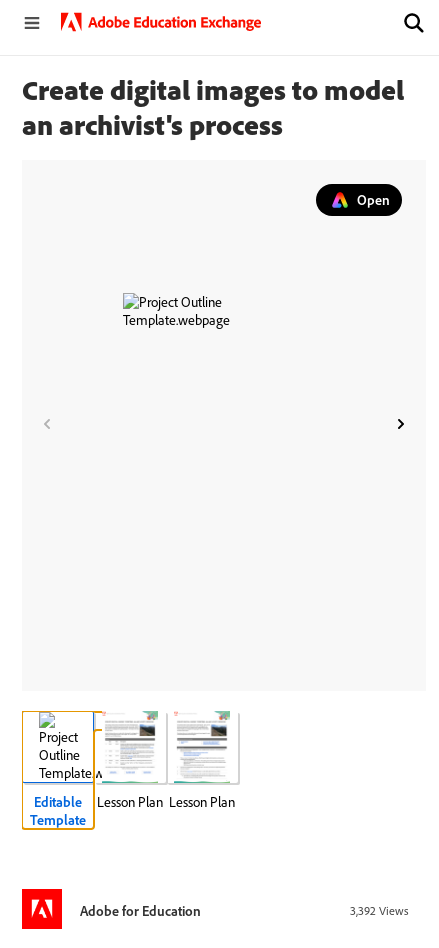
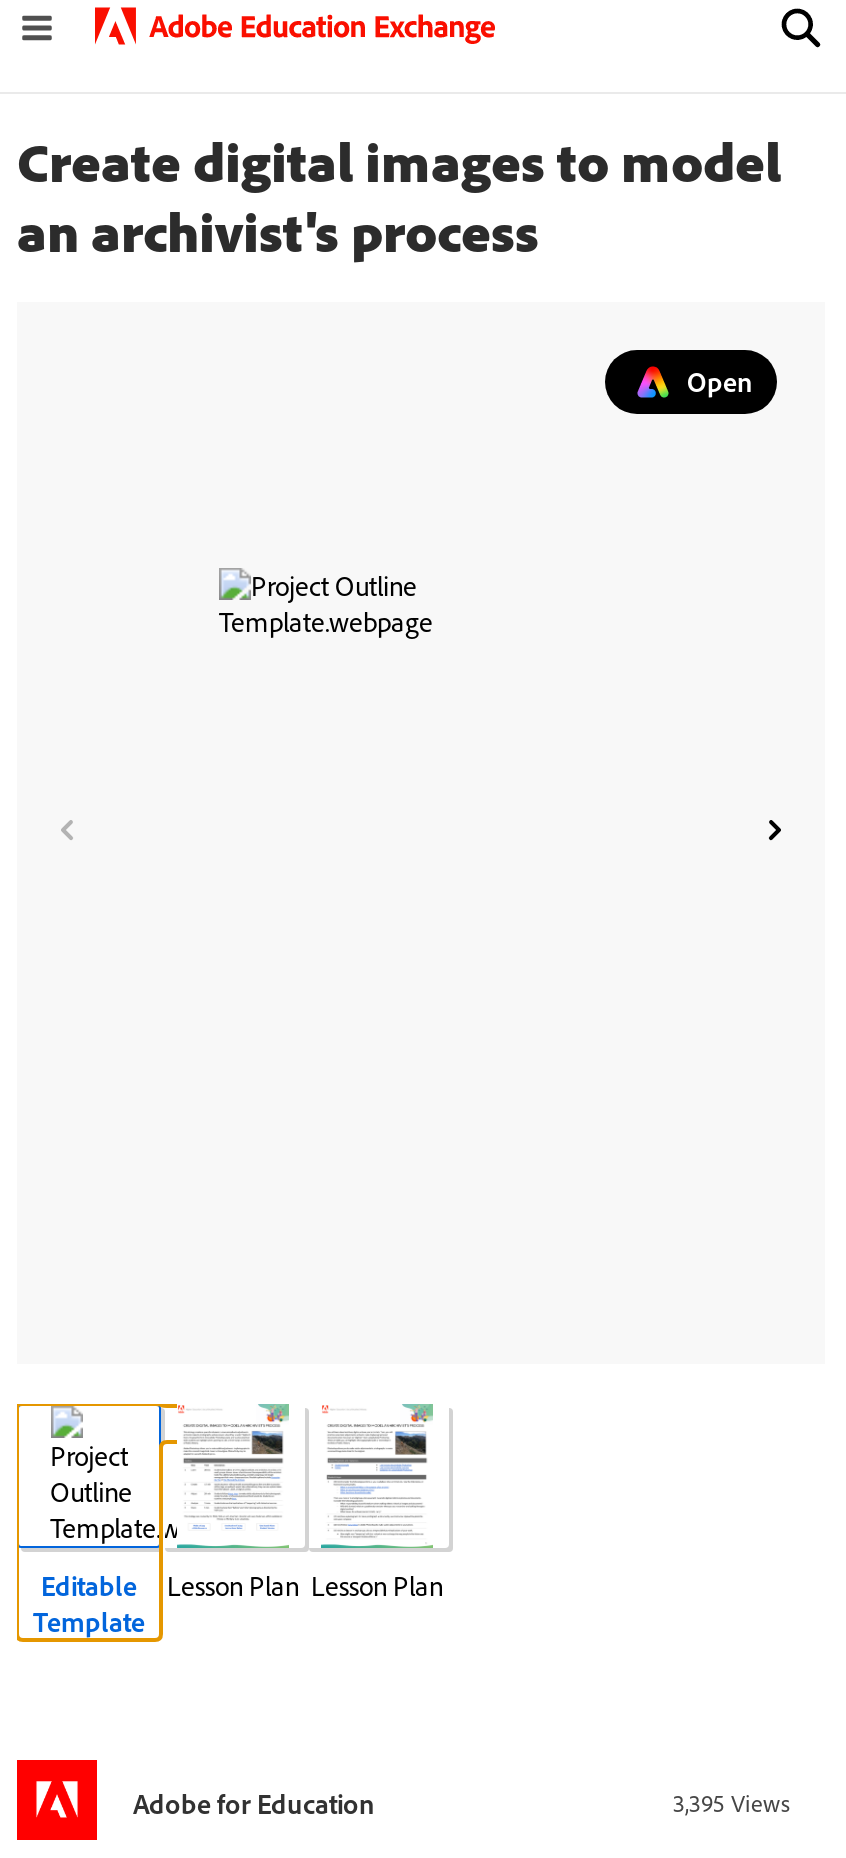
- 3,392 Views
+ 3,395 Views
